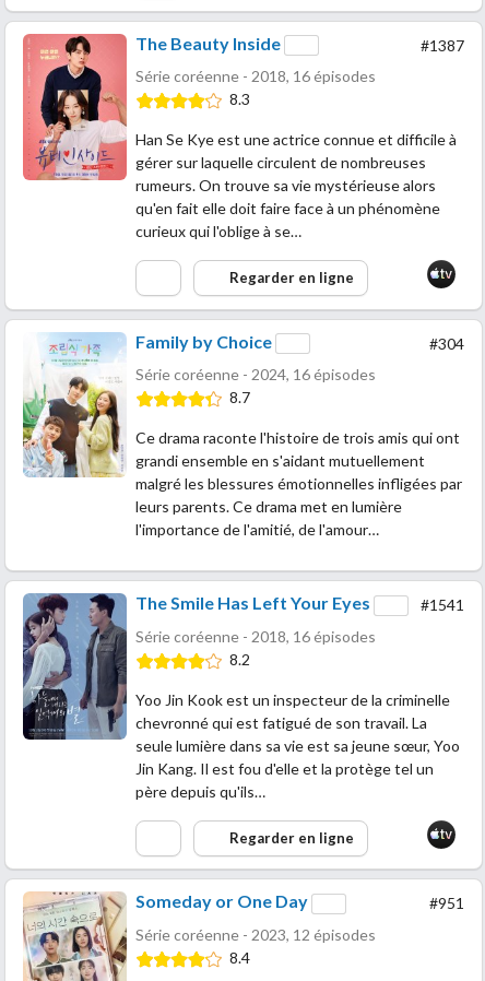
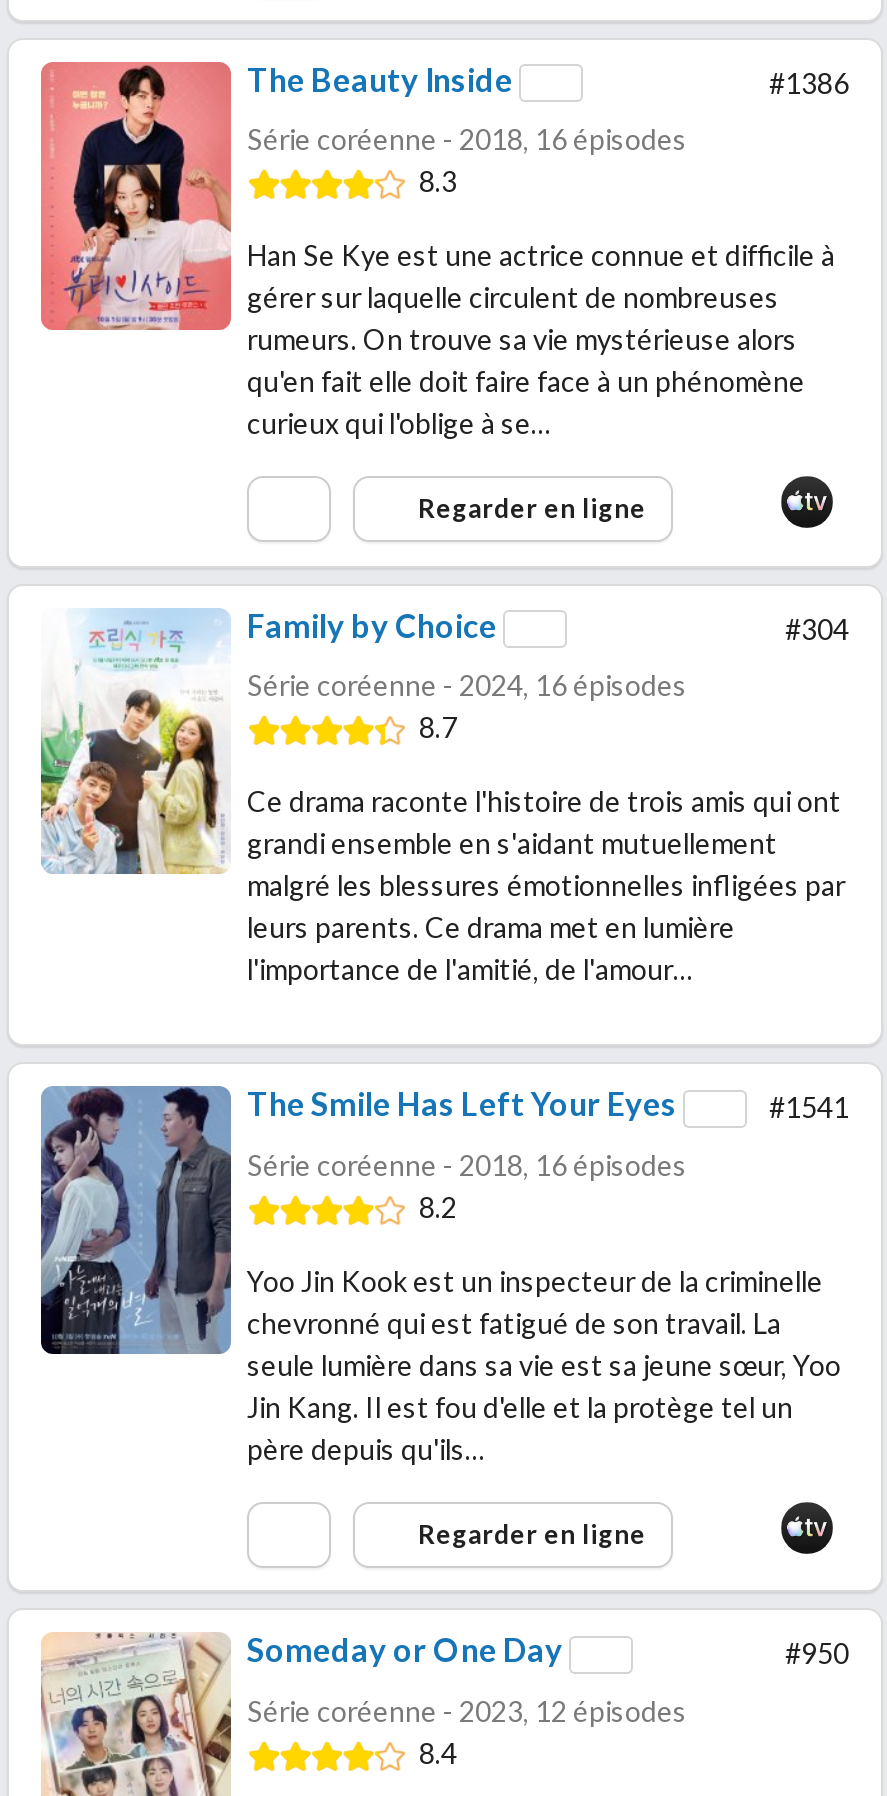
- #1387
+ #1386

- #951
+ #950
